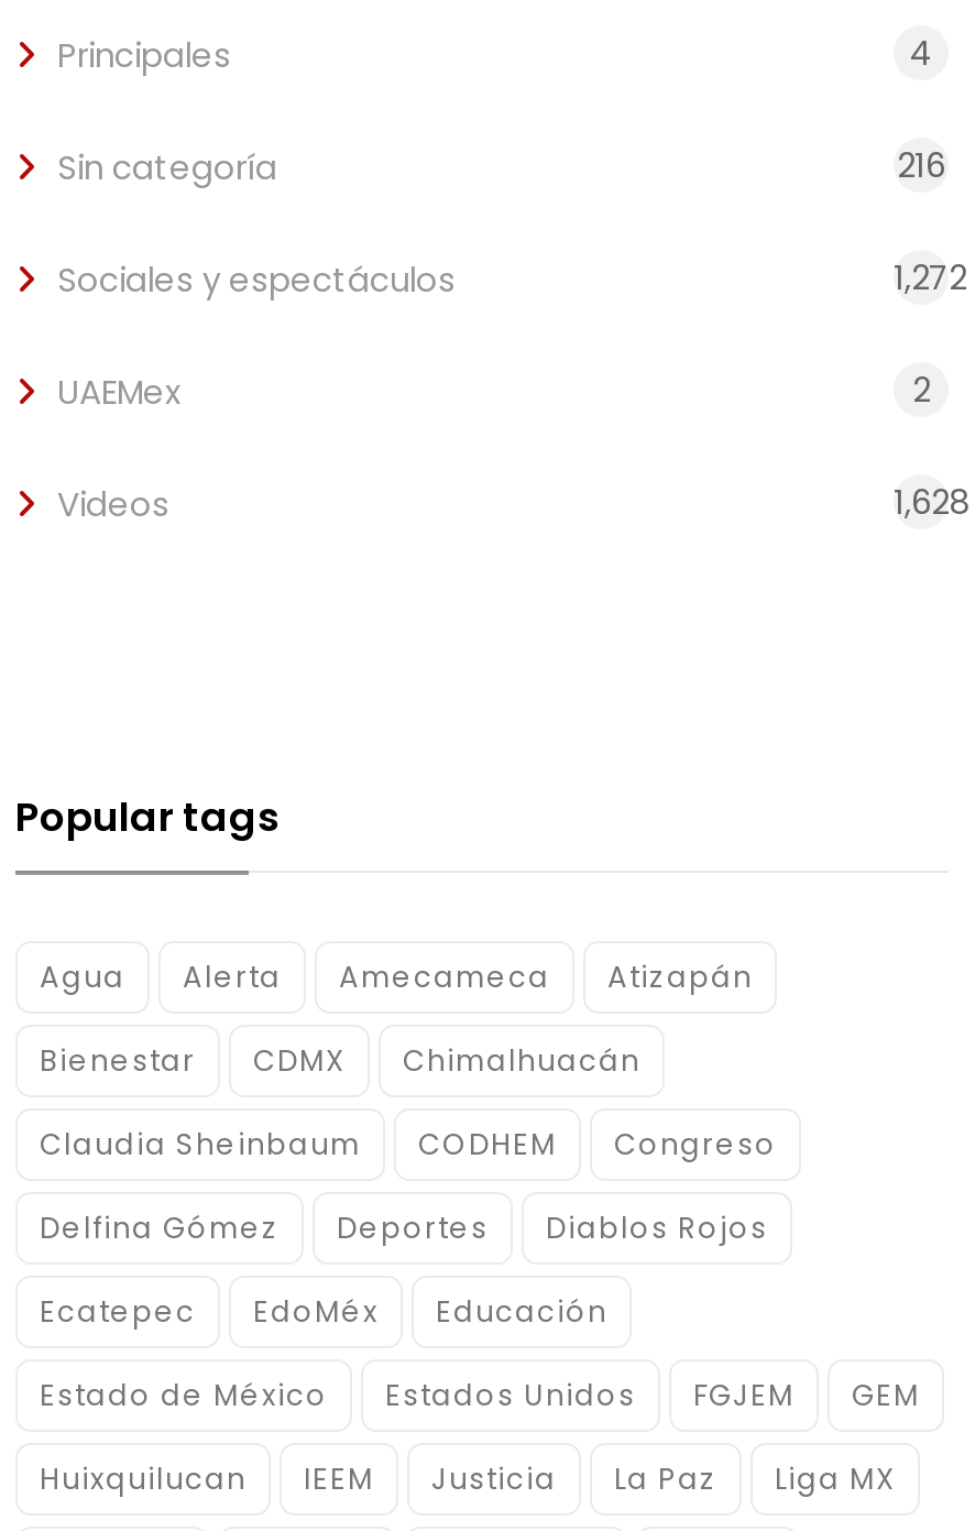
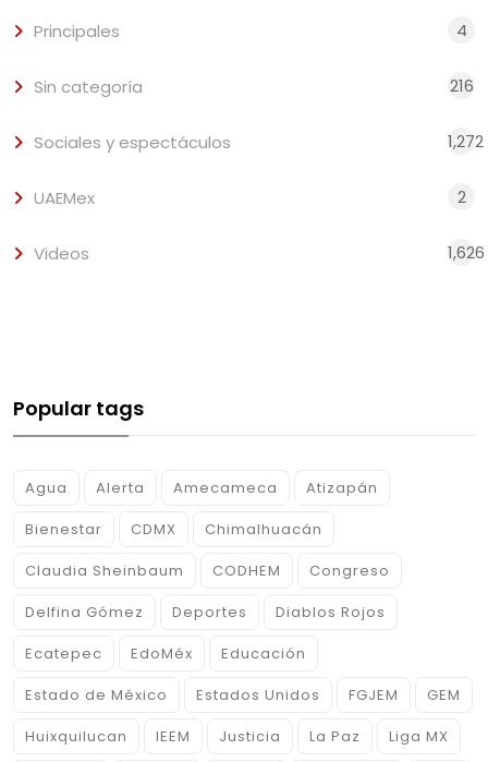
- 1,628
+ 1,626
